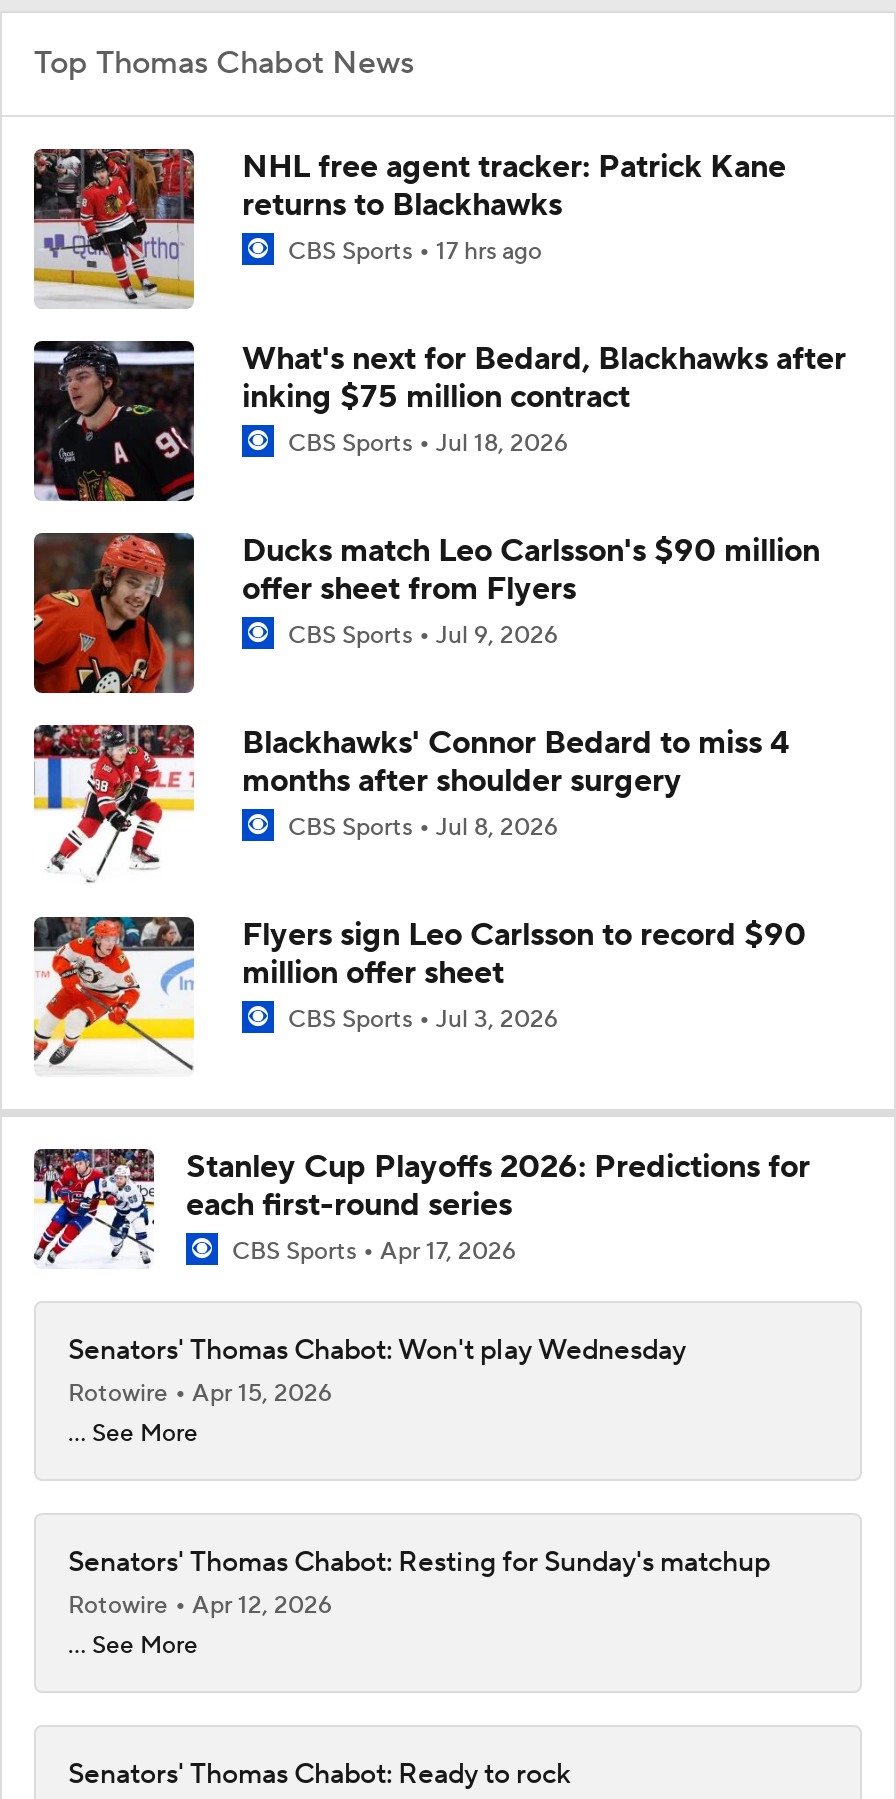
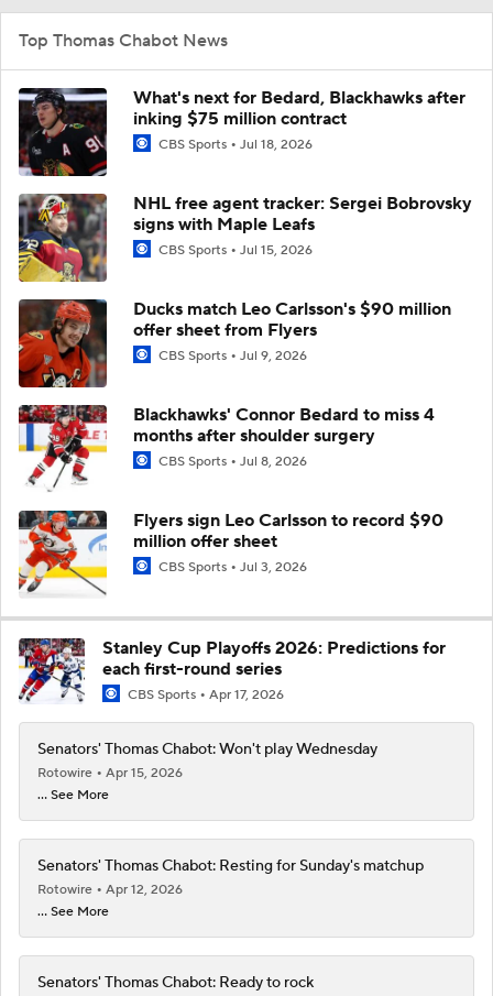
- [image]
- NHL free agent tracker: Patrick Kane
- returns to Blackhawks
- CBS Sports 17 hrs ago

moved up: [image] | What's next for Bedard, Blackhawks after | inking $75 million contract | CBS Sports Jul 18, 2026

+ [image]
+ NHL free agent tracker: Sergei Bobrovsky
+ signs with Maple Leafs
+ CBS Sports Jul 15, 2026
